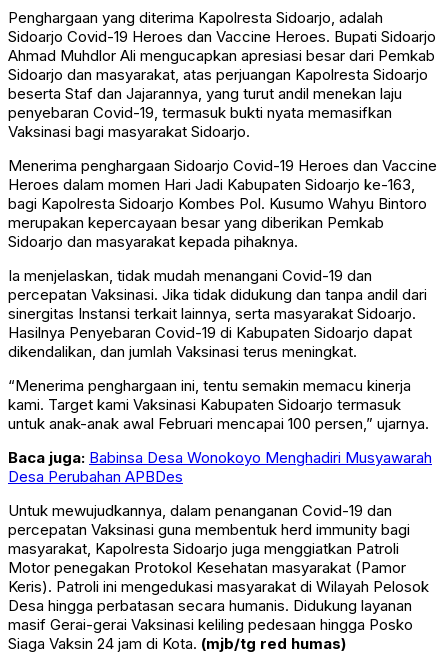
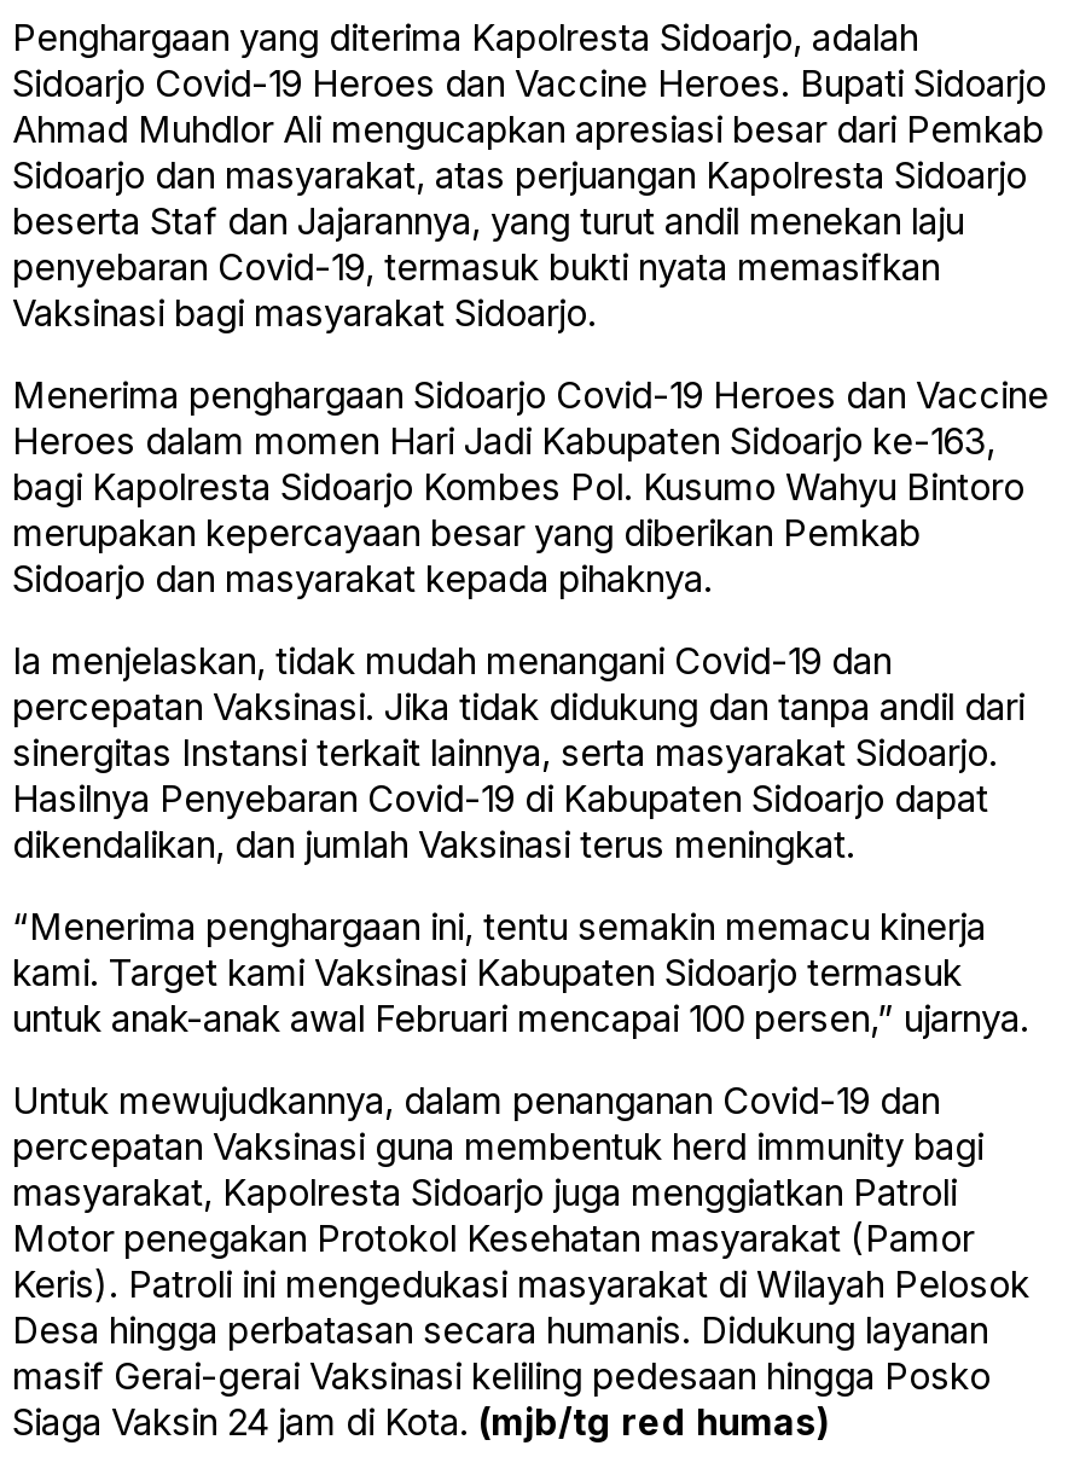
- Baca juga: Babinsa Desa Wonokoyo Menghadiri Musyawarah
- Desa Perubahan APBDes
